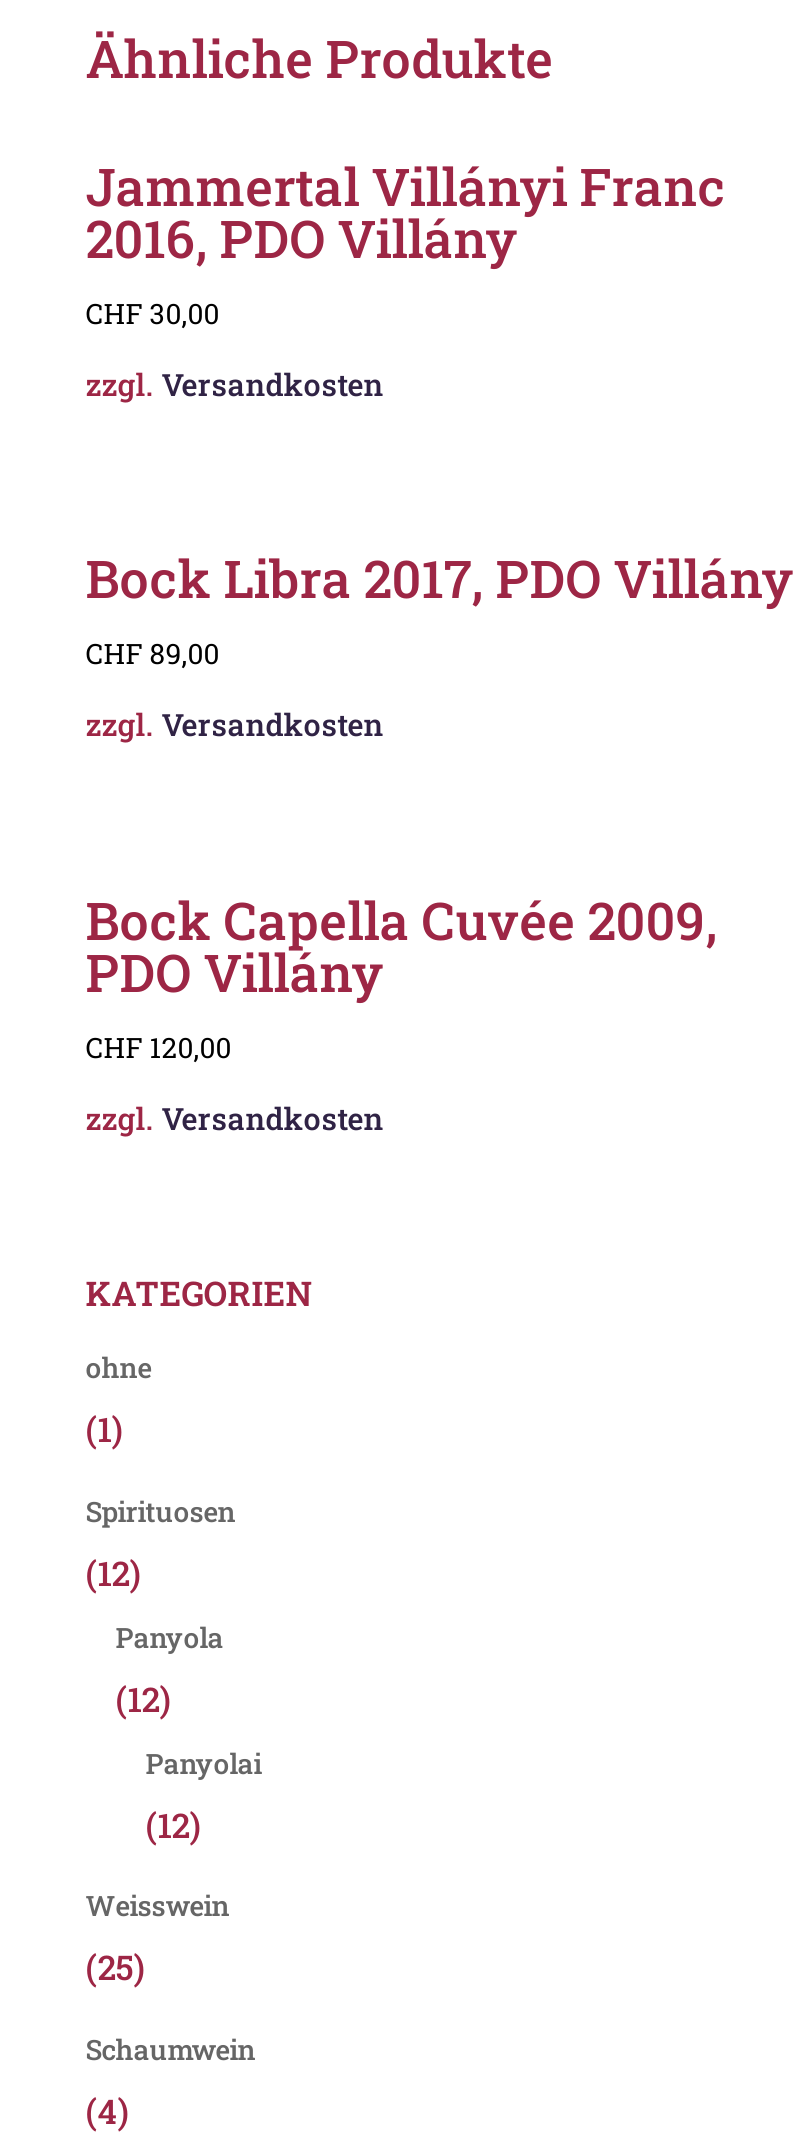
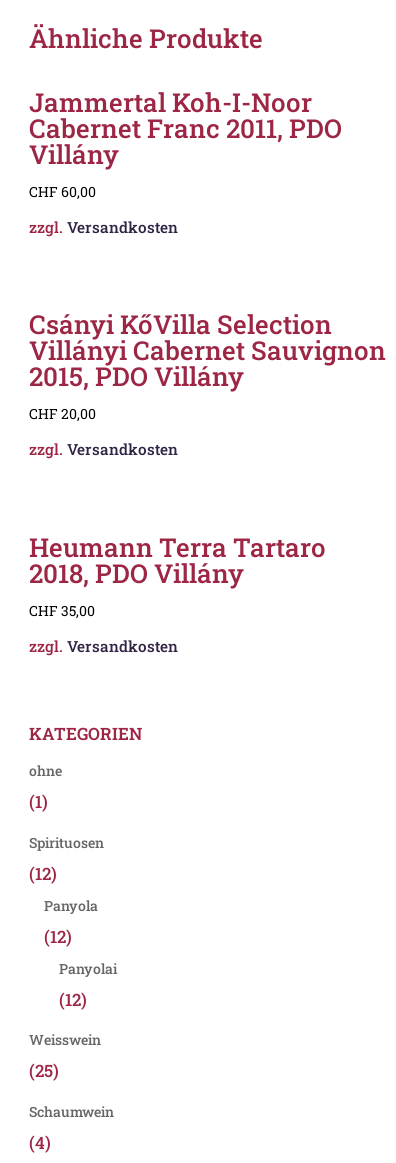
- Jammertal Villányi Franc
- 2016, PDO Villány
- CHF 30,00
+ Jammertal Koh-I-Noor
+ Cabernet Franc 2011, PDO
+ Villány
+ CHF 60,00

- Bock Libra 2017, PDO Villány
- CHF 89,00
+ Csányi KőVilla Selection
+ Villányi Cabernet Sauvignon
+ 2015, PDO Villány
+ CHF 20,00

- Bock Capella Cuvée 2009,
- PDO Villány
- CHF 120,00
+ Heumann Terra Tartaro
+ 2018, PDO Villány
+ CHF 35,00
